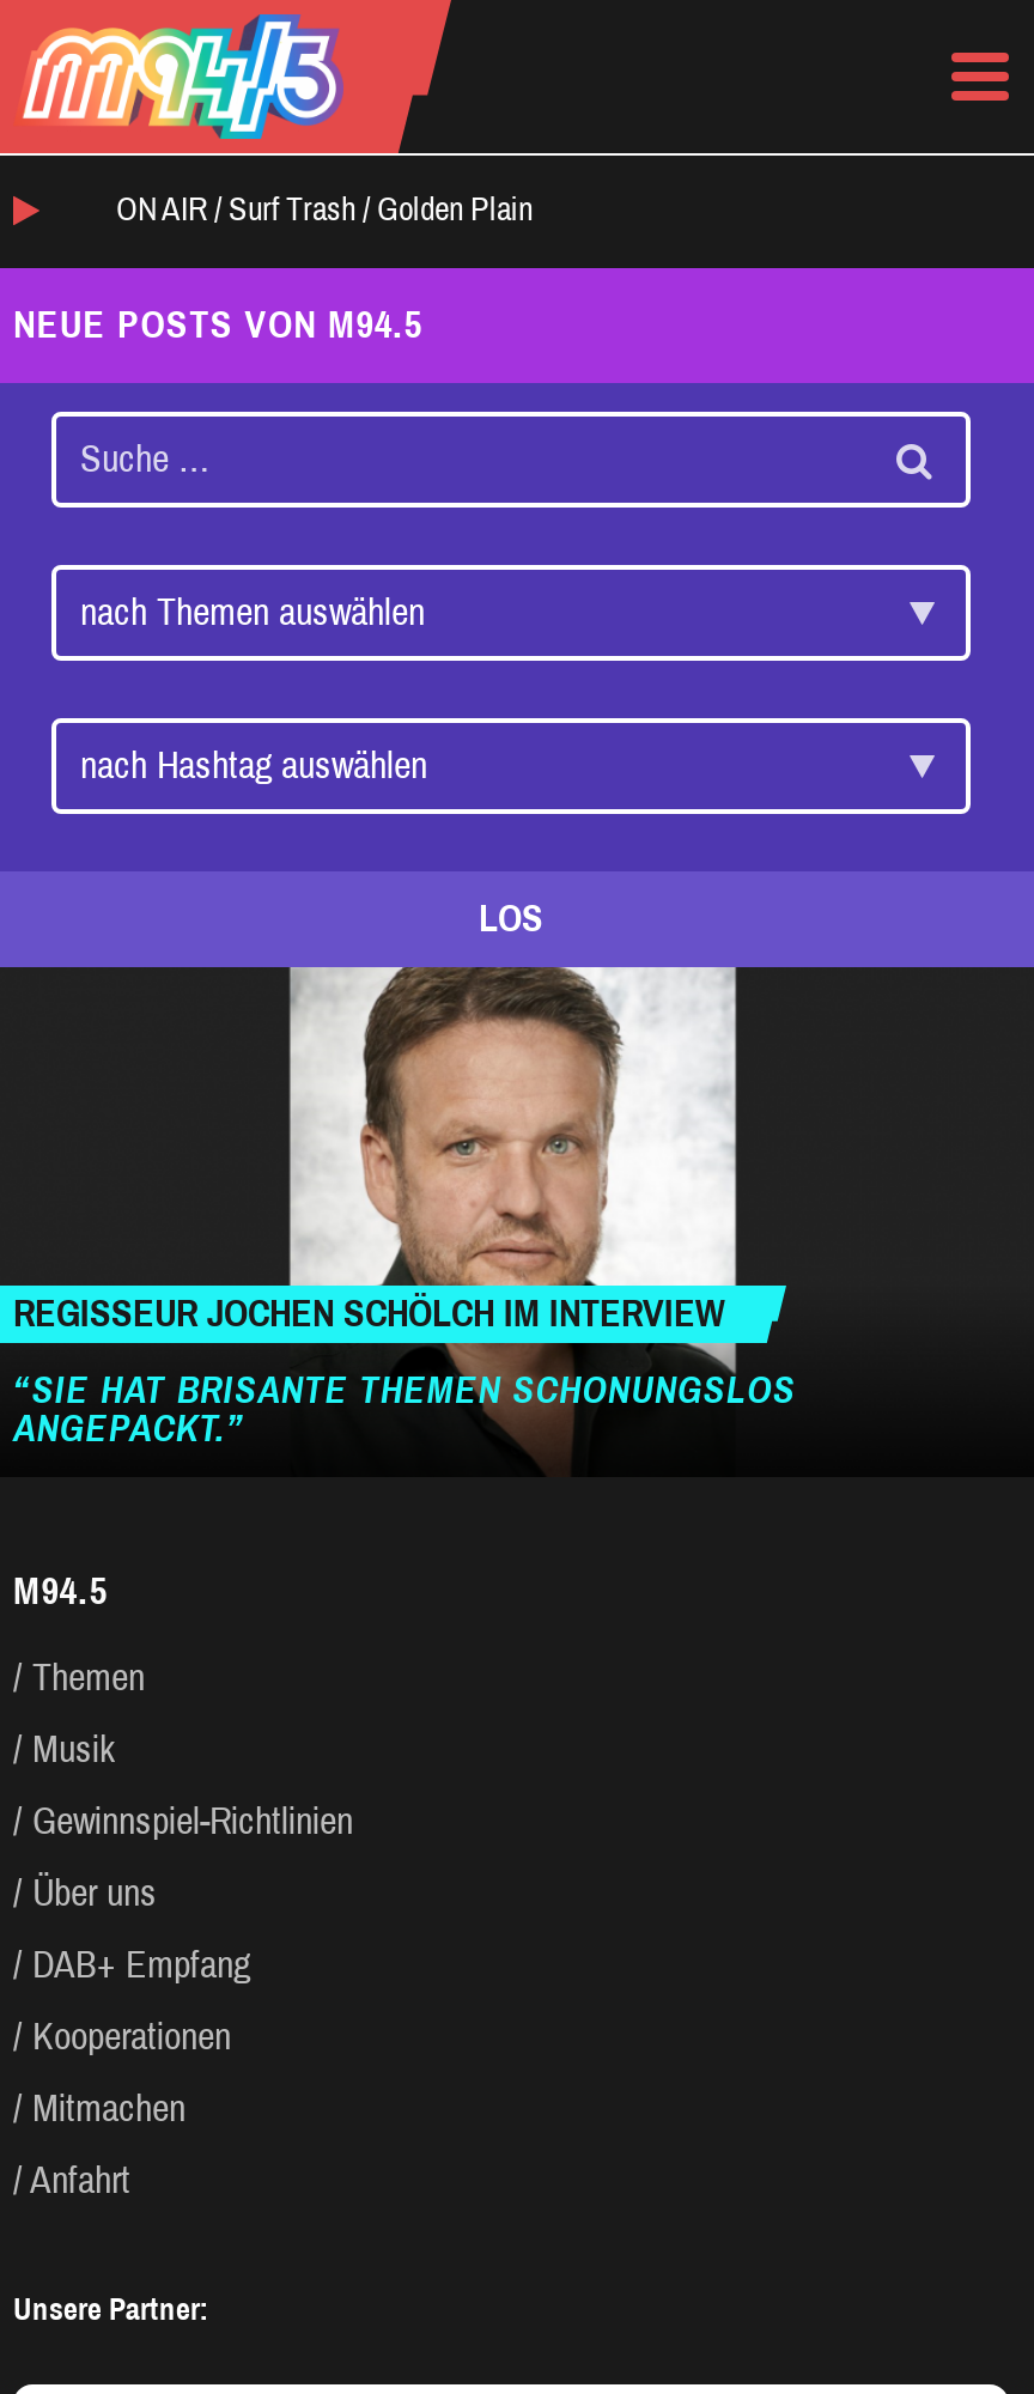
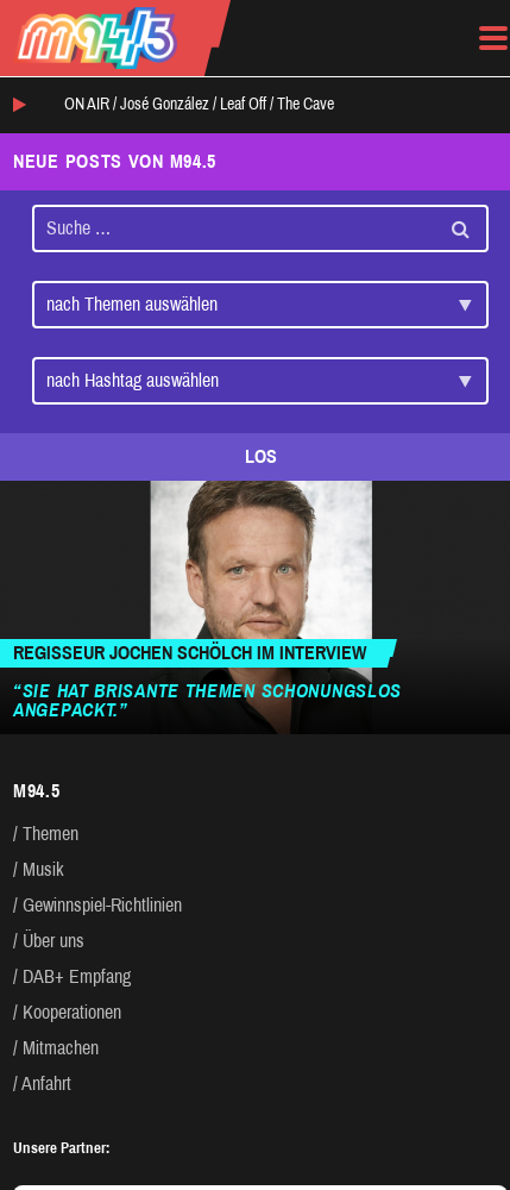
- ON AIR / Surf Trash / Golden Plain
+ ON AIR / José González / Leaf Off / The Cave
